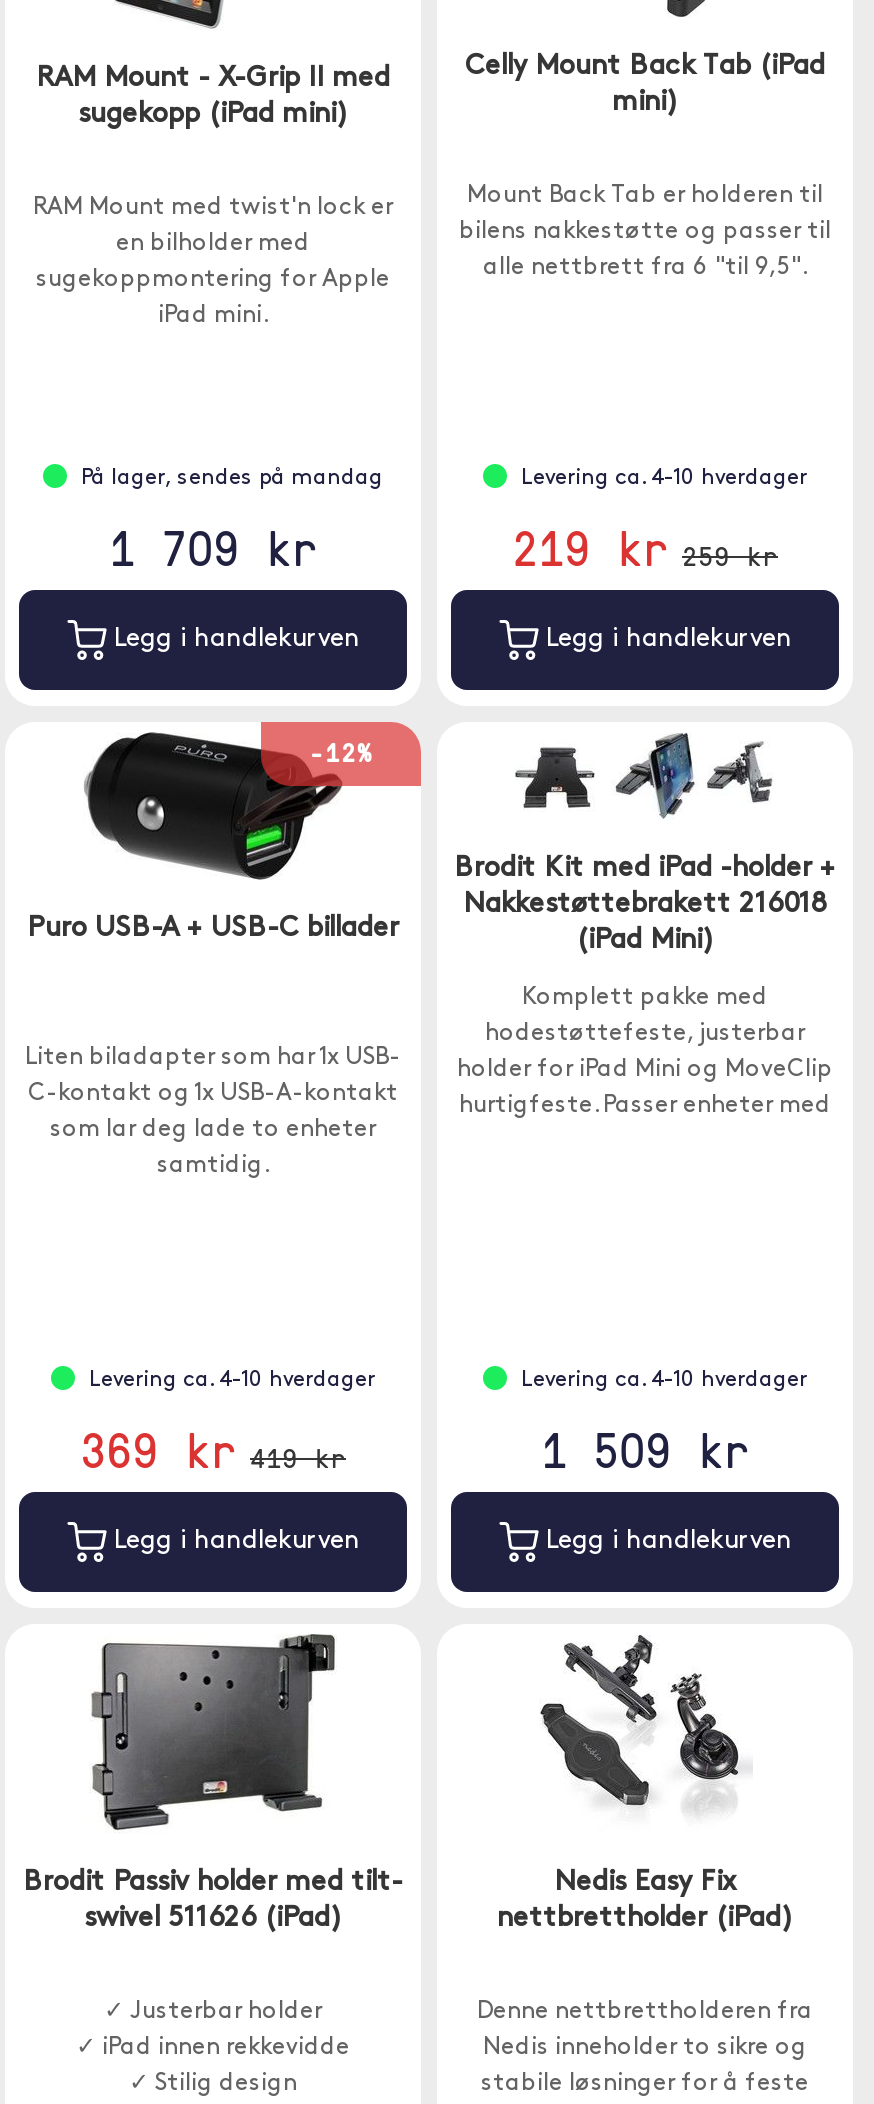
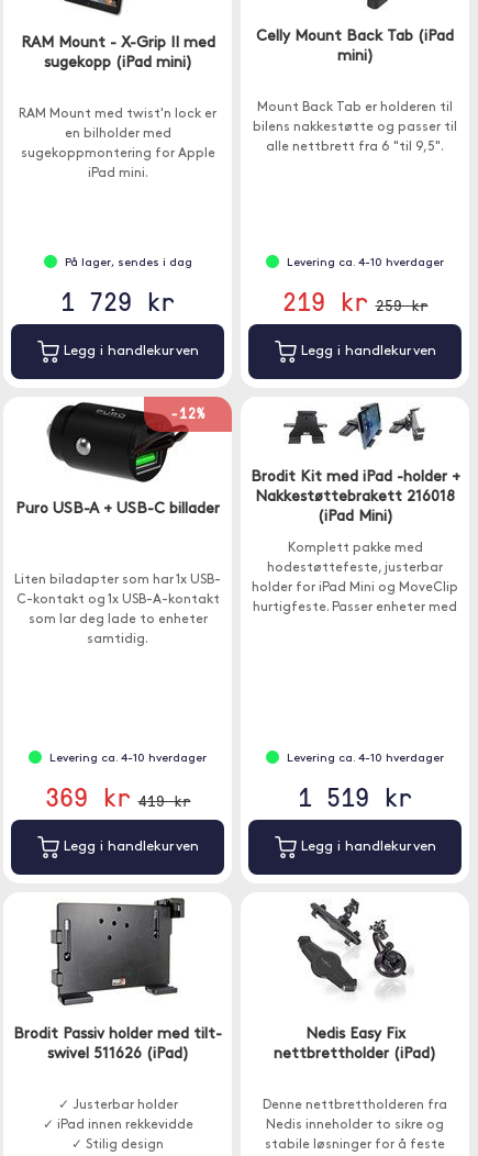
- På lager, sendes på mandag
+ På lager, sendes i dag

- 1 709 kr
+ 1 729 kr

- 1 509 kr
+ 1 519 kr
